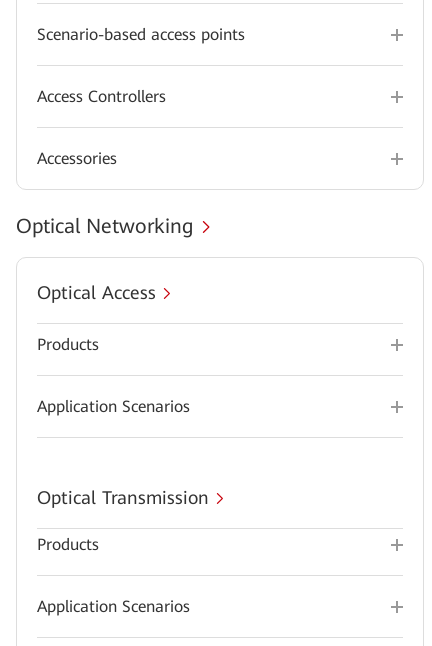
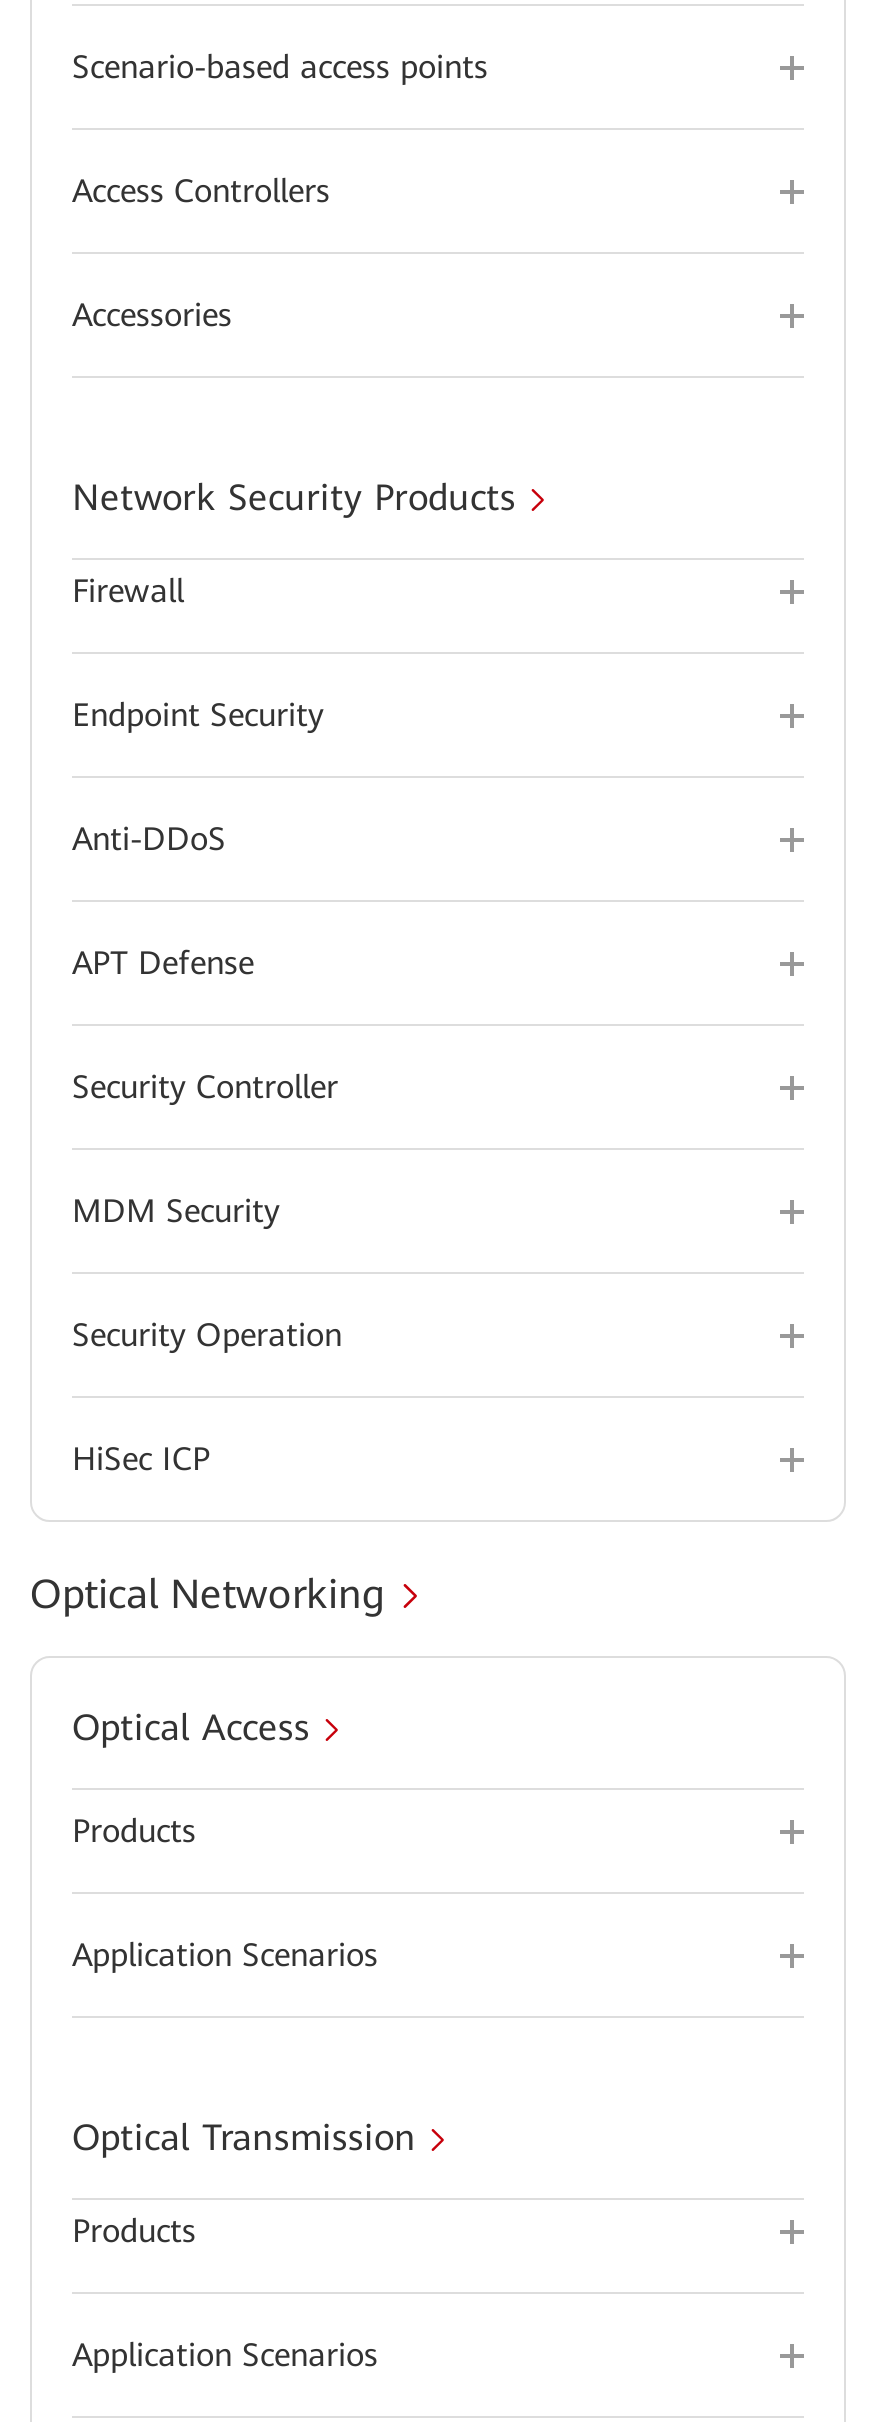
+ Network Security Products
+ Firewall
+ Endpoint Security
+ Anti-DDoS
+ APT Defense
+ Security Controller
+ MDM Security
+ Security Operation
+ HiSec ICP
